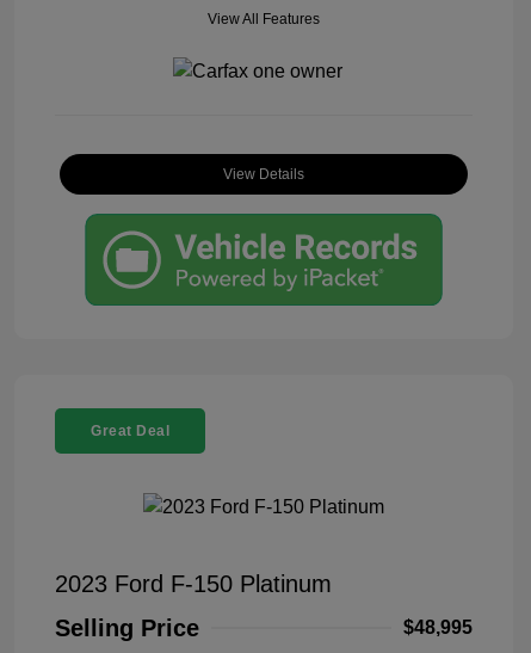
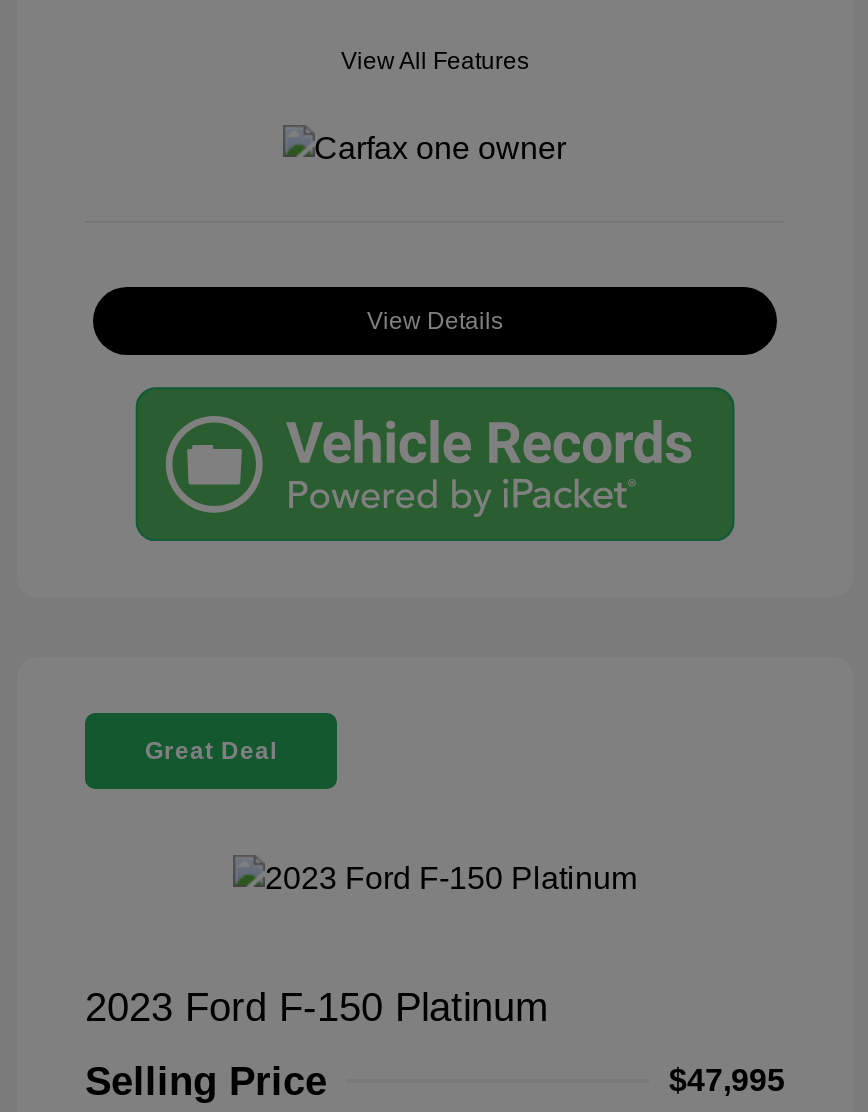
- $48,995
+ $47,995
